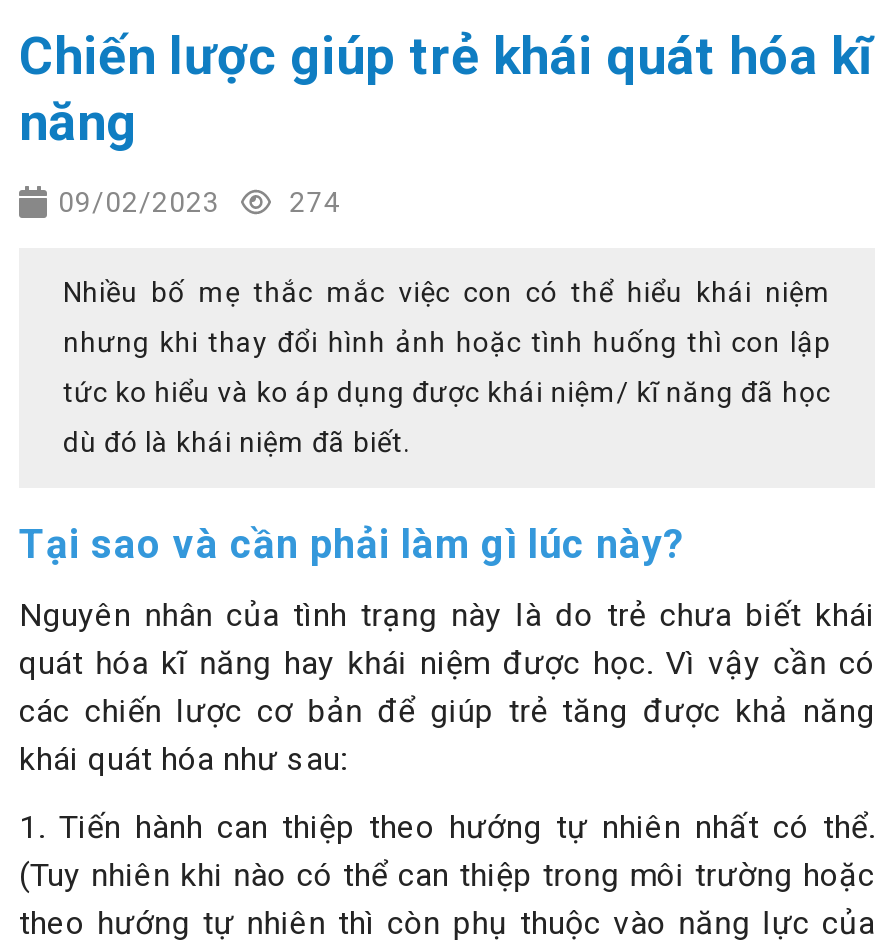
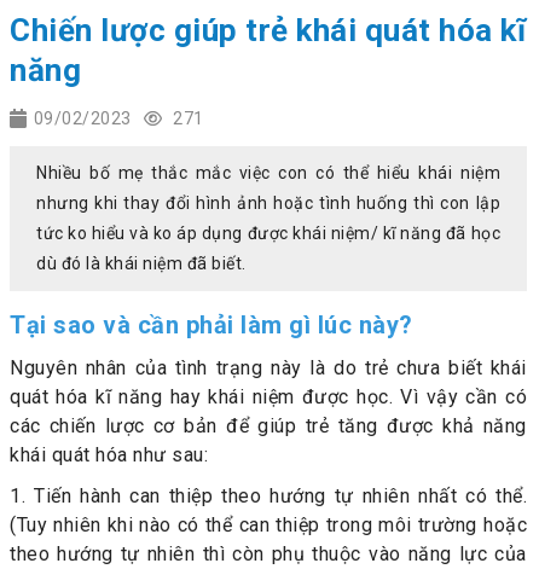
- 274
+ 271
